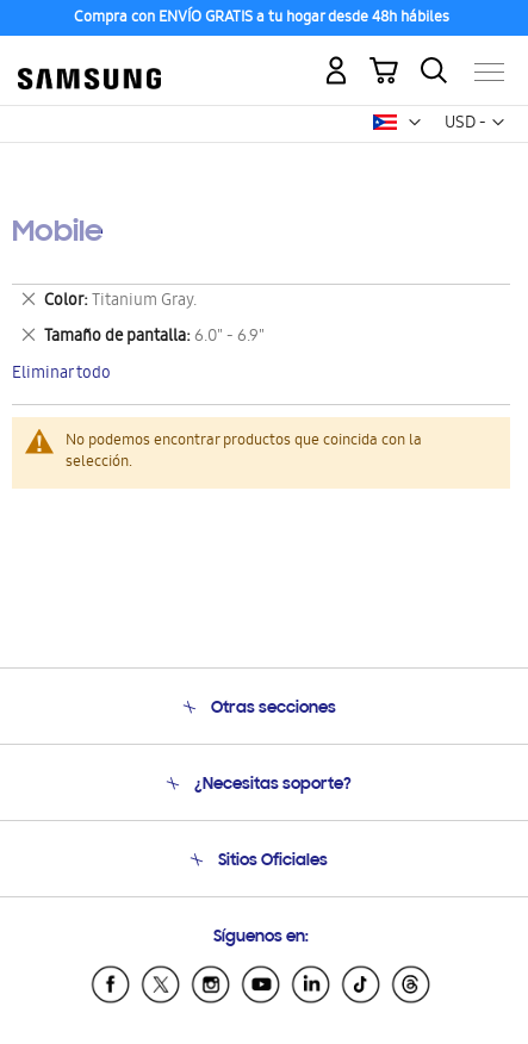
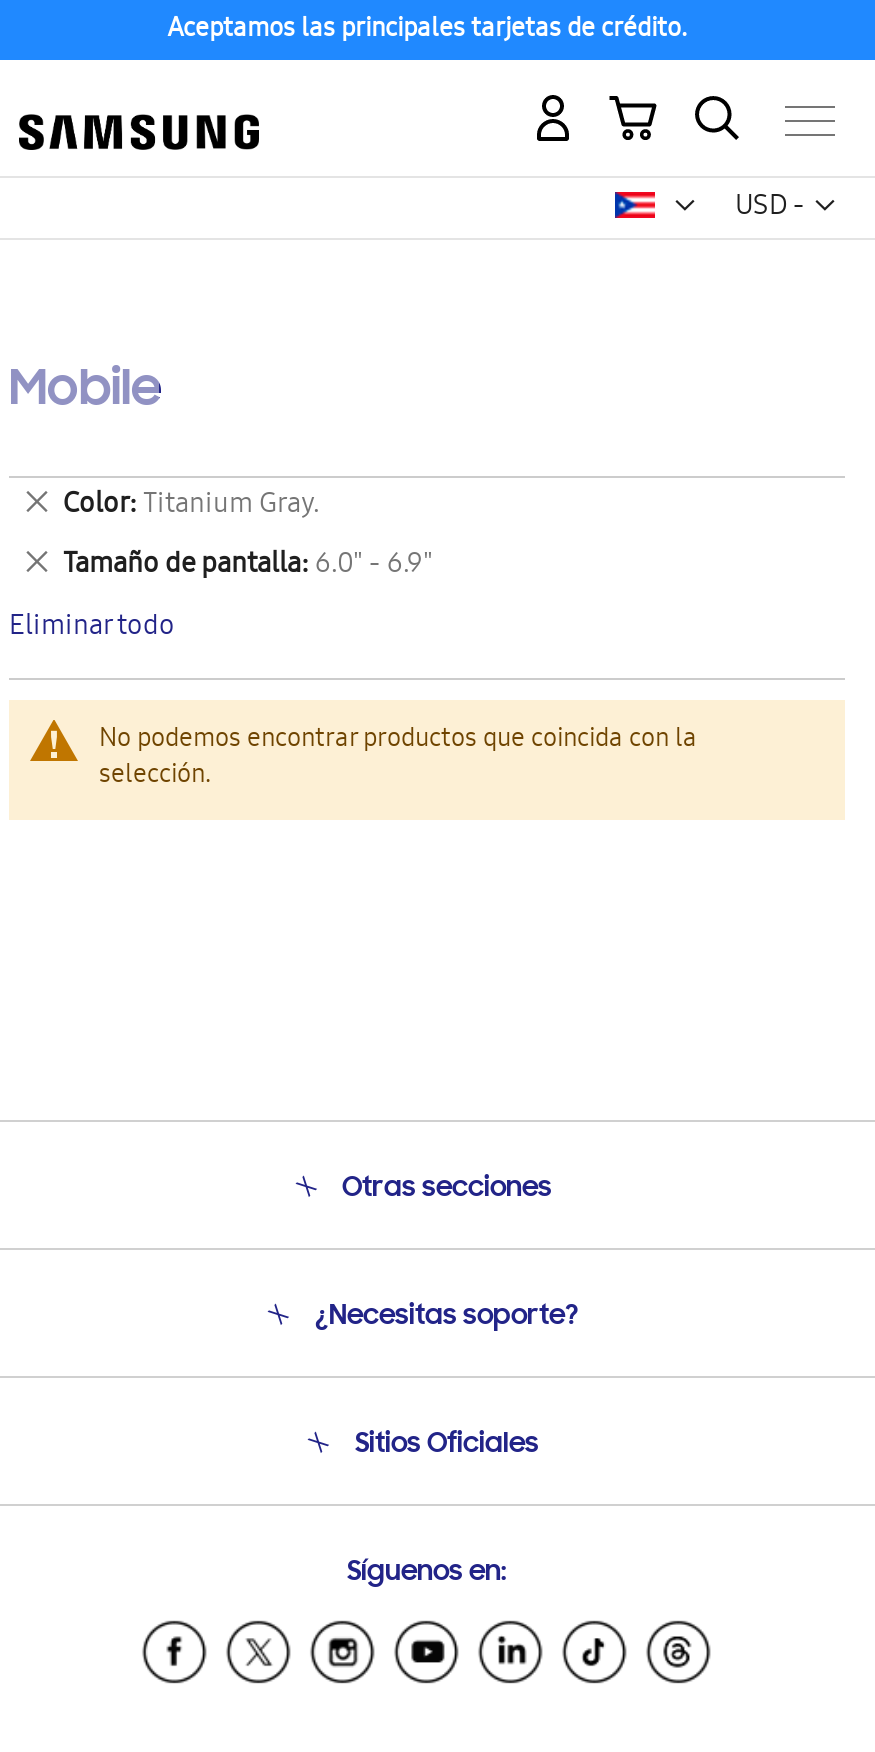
- Compra con ENVÍO GRATIS a tu hogar desde 48h hábiles
+ Aceptamos las principales tarjetas de crédito.
